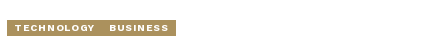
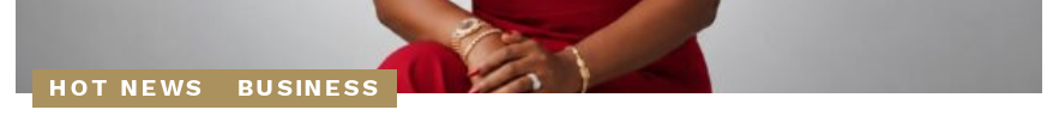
- TECHNOLOGY
+ HOT NEWS
